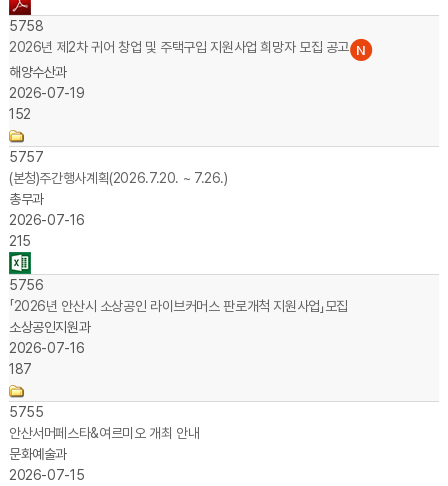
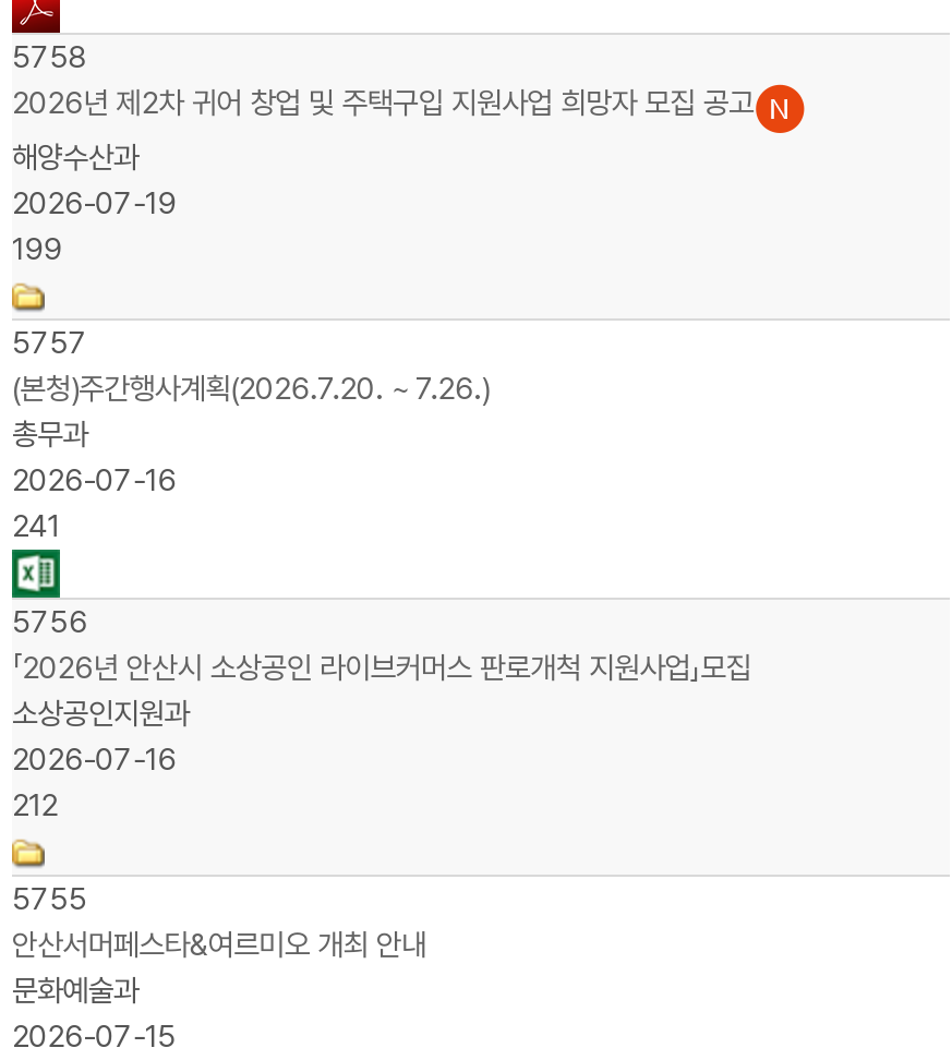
- 152
+ 199

- 215
+ 241

- 187
+ 212
